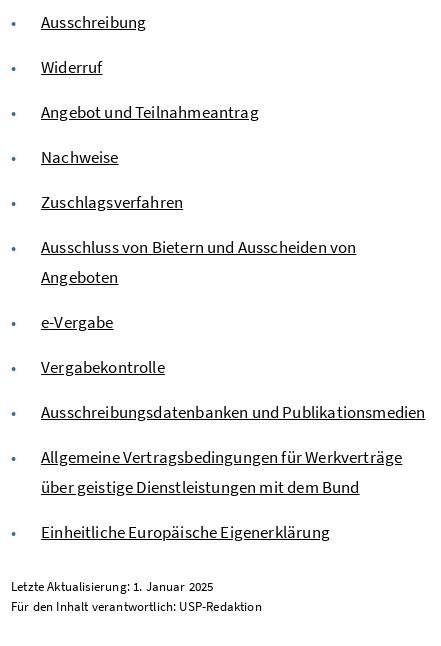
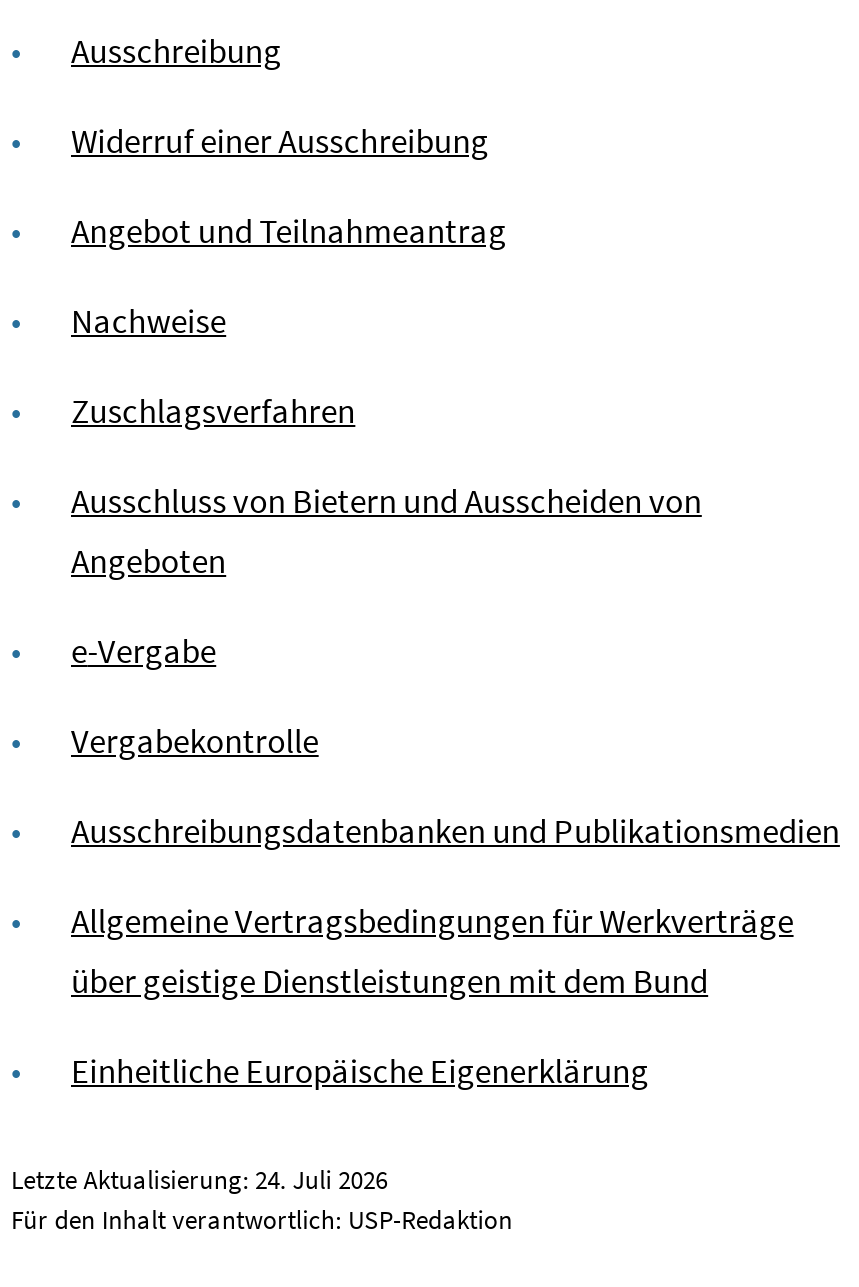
- Widerruf
+ Widerruf einer Ausschreibung

- Letzte Aktualisierung: 1. Januar 2025
+ Letzte Aktualisierung: 24. Juli 2026
